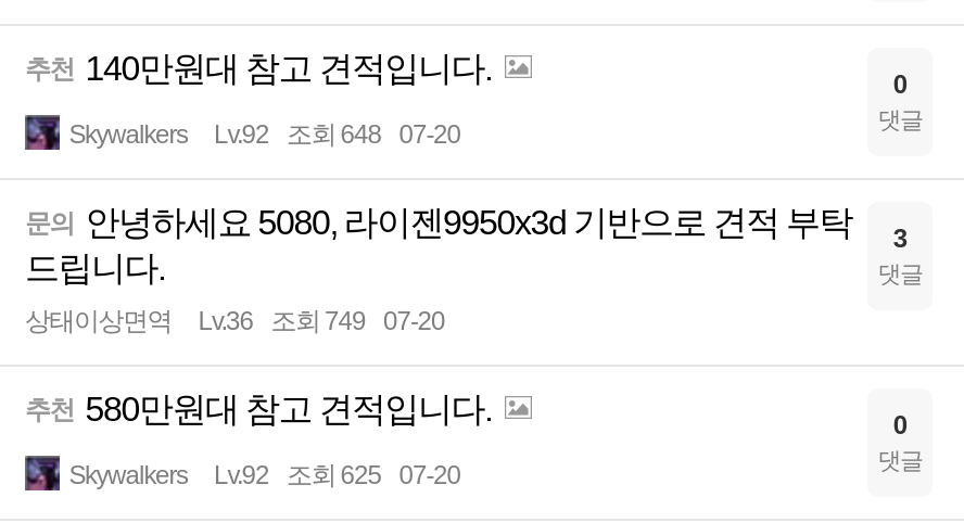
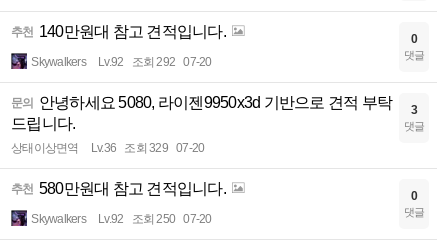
- Skywalkers Lv.92 조회 648 07-20
+ Skywalkers Lv.92 조회 292 07-20

- 상태이상면역 Lv.36 조회 749 07-20
+ 상태이상면역 Lv.36 조회 329 07-20

- Skywalkers Lv.92 조회 625 07-20
+ Skywalkers Lv.92 조회 250 07-20
